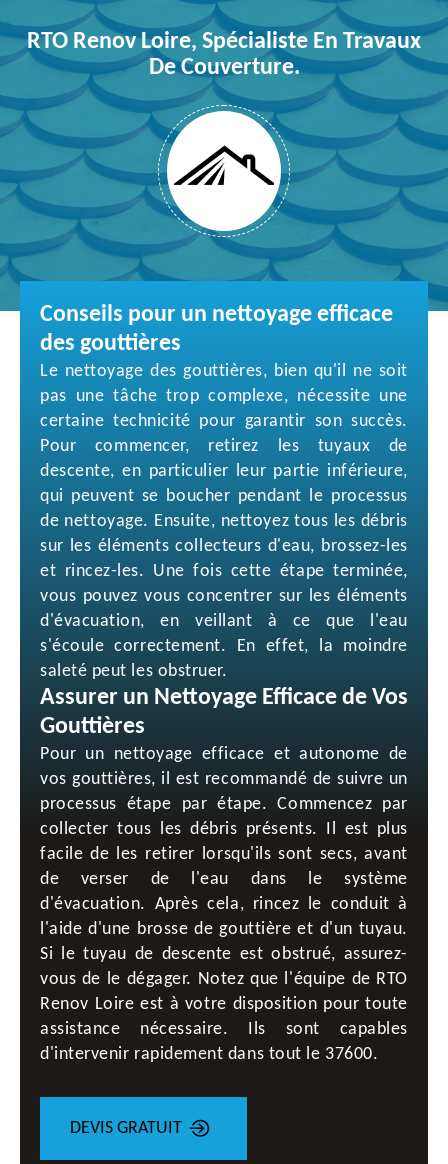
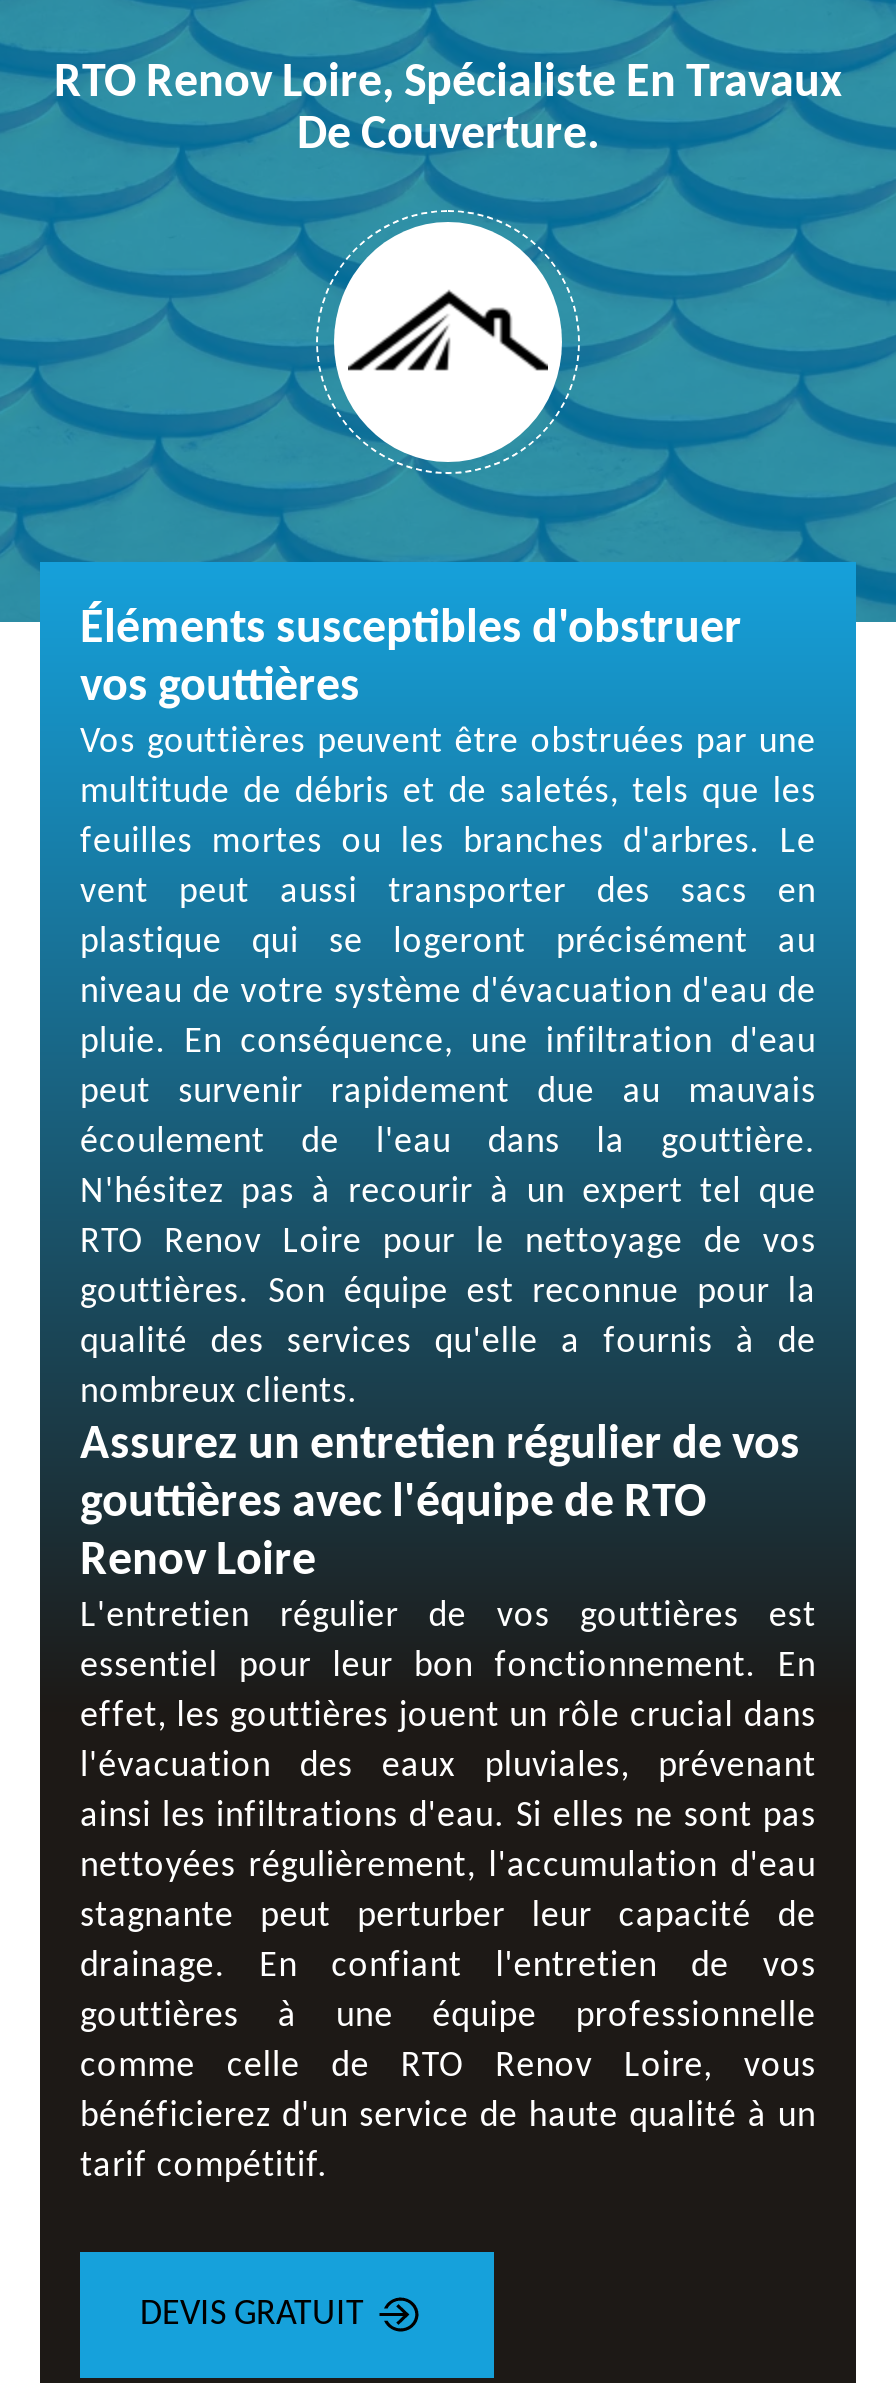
- Conseils pour un nettoyage efficace
- des gouttières
- Le nettoyage des gouttières, bien qu'il ne soit
- pas une tâche trop complexe, nécessite une
- certaine technicité pour garantir son succès.
- Pour commencer, retirez les tuyaux de
- descente, en particulier leur partie inférieure,
- qui peuvent se boucher pendant le processus
- de nettoyage. Ensuite, nettoyez tous les débris
- sur les éléments collecteurs d'eau, brossez-les
- et rincez-les. Une fois cette étape terminée,
- vous pouvez vous concentrer sur les éléments
- d'évacuation, en veillant à ce que l'eau
- s'écoule correctement. En effet, la moindre
- saleté peut les obstruer.
- Assurer un Nettoyage Efficace de Vos
- Gouttières
- Pour un nettoyage efficace et autonome de
- vos gouttières, il est recommandé de suivre un
- processus étape par étape. Commencez par
- collecter tous les débris présents. Il est plus
- facile de les retirer lorsqu'ils sont secs, avant
- de verser de l'eau dans le système
- d'évacuation. Après cela, rincez le conduit à
- l'aide d'une brosse de gouttière et d'un tuyau.
- Si le tuyau de descente est obstrué, assurez-
- vous de le dégager. Notez que l'équipe de RTO
- Renov Loire est à votre disposition pour toute
- assistance nécessaire. Ils sont capables
- d'intervenir rapidement dans tout le 37600.
+ Éléments susceptibles d'obstruer
+ vos gouttières
+ Vos gouttières peuvent être obstruées par une
+ multitude de débris et de saletés, tels que les
+ feuilles mortes ou les branches d'arbres. Le
+ vent peut aussi transporter des sacs en
+ plastique qui se logeront précisément au
+ niveau de votre système d'évacuation d'eau de
+ pluie. En conséquence, une infiltration d'eau
+ peut survenir rapidement due au mauvais
+ écoulement de l'eau dans la gouttière.
+ N'hésitez pas à recourir à un expert tel que
+ RTO Renov Loire pour le nettoyage de vos
+ gouttières. Son équipe est reconnue pour la
+ qualité des services qu'elle a fournis à de
+ nombreux clients.
+ Assurez un entretien régulier de vos
+ gouttières avec l'équipe de RTO
+ Renov Loire
+ L'entretien régulier de vos gouttières est
+ essentiel pour leur bon fonctionnement. En
+ effet, les gouttières jouent un rôle crucial dans
+ l'évacuation des eaux pluviales, prévenant
+ ainsi les infiltrations d'eau. Si elles ne sont pas
+ nettoyées régulièrement, l'accumulation d'eau
+ stagnante peut perturber leur capacité de
+ drainage. En confiant l'entretien de vos
+ gouttières à une équipe professionnelle
+ comme celle de RTO Renov Loire, vous
+ bénéficierez d'un service de haute qualité à un
+ tarif compétitif.
